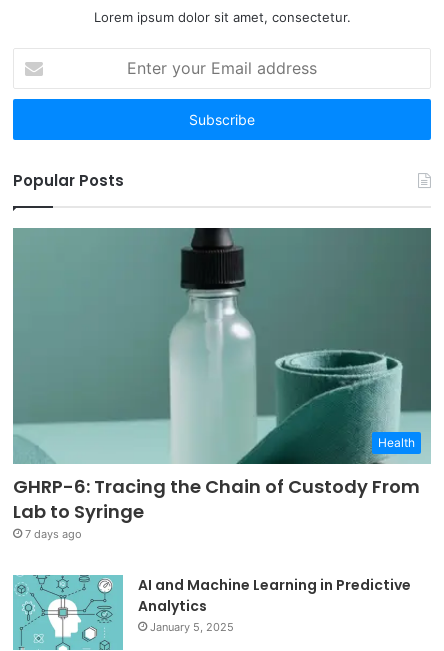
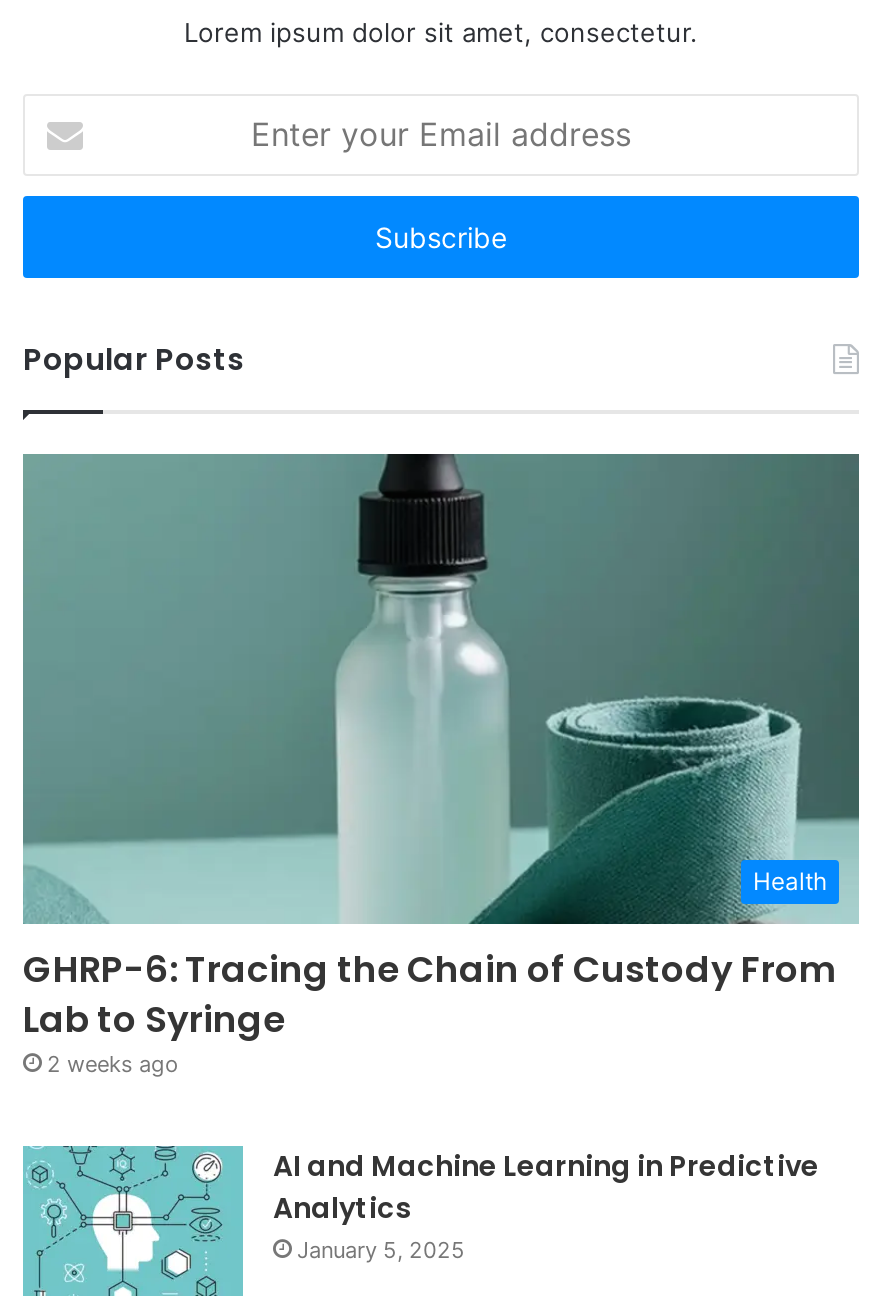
- 7 days ago
+ 2 weeks ago
